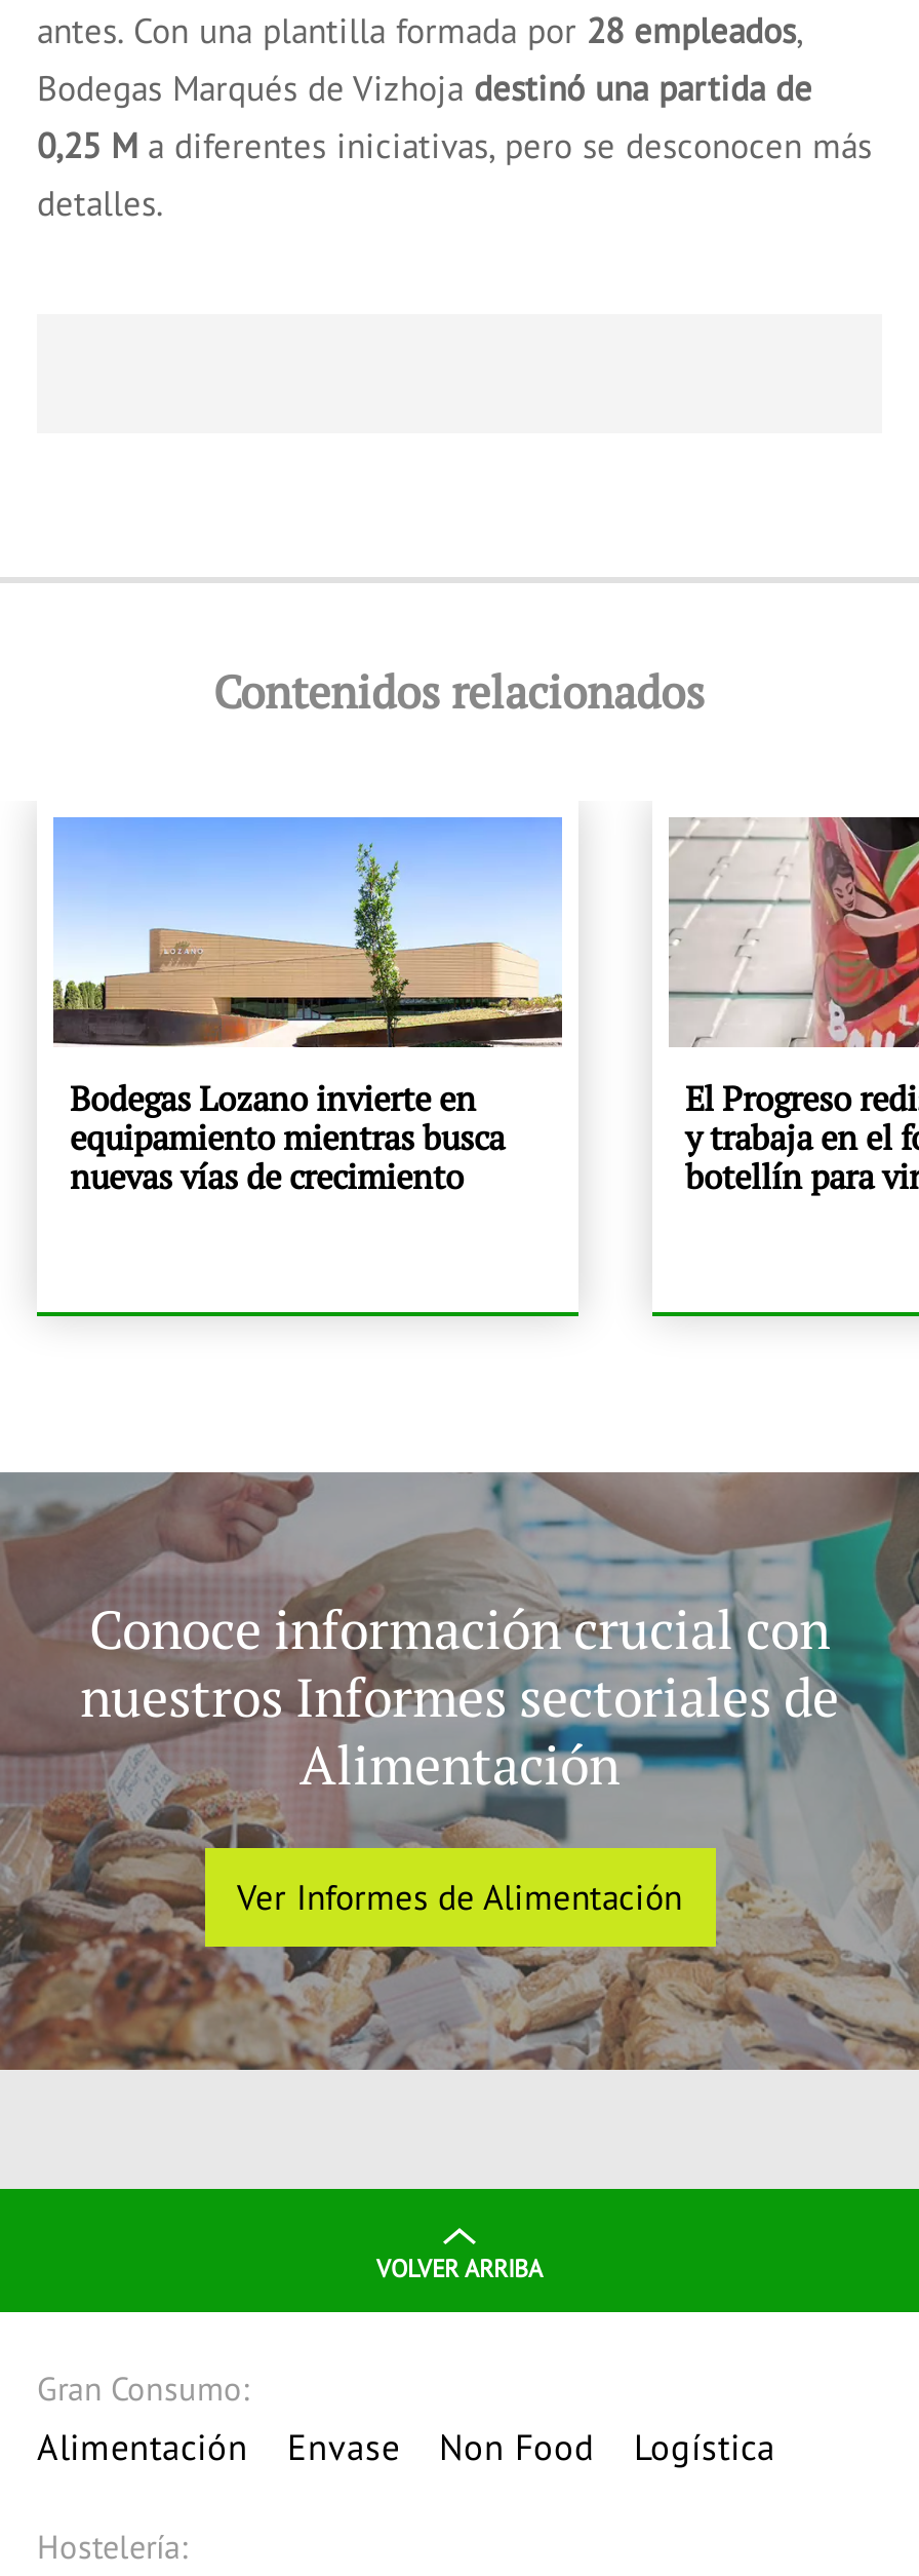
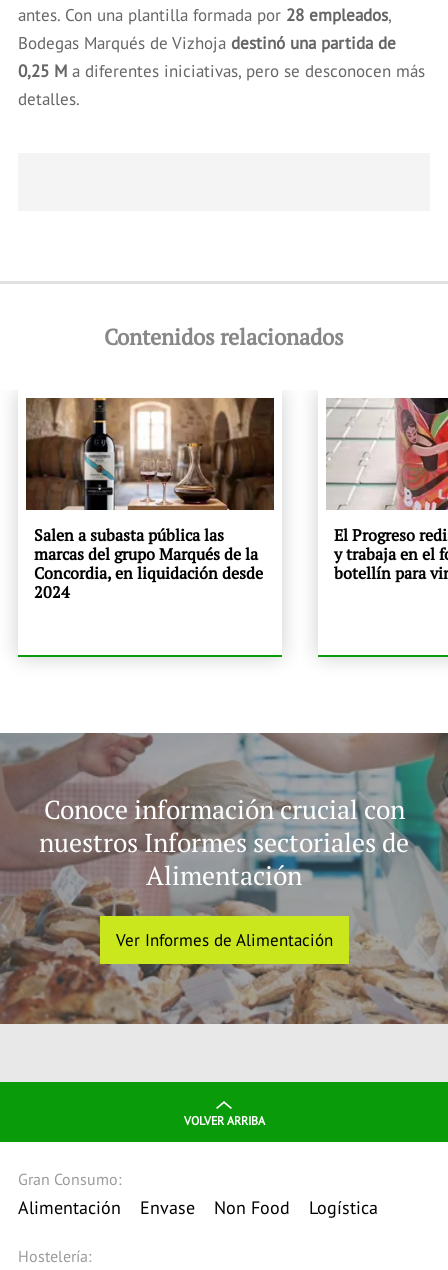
- [image]
- Bodegas Lozano invierte en
- equipamiento mientras busca
- nuevas vías de crecimiento
+ [image]
+ Salen a subasta pública las
+ marcas del grupo Marqués de la
+ Concordia, en liquidación desde
+ 2024
